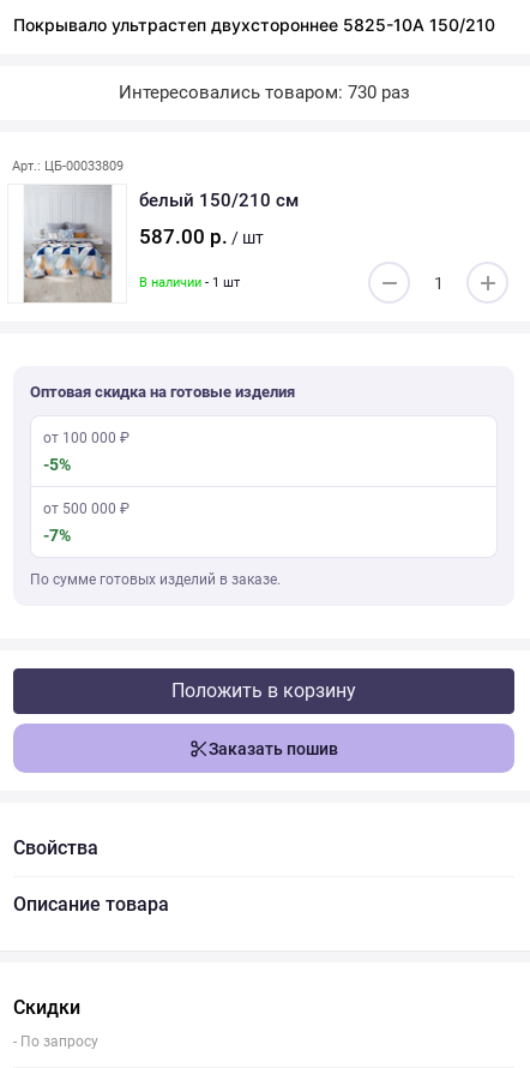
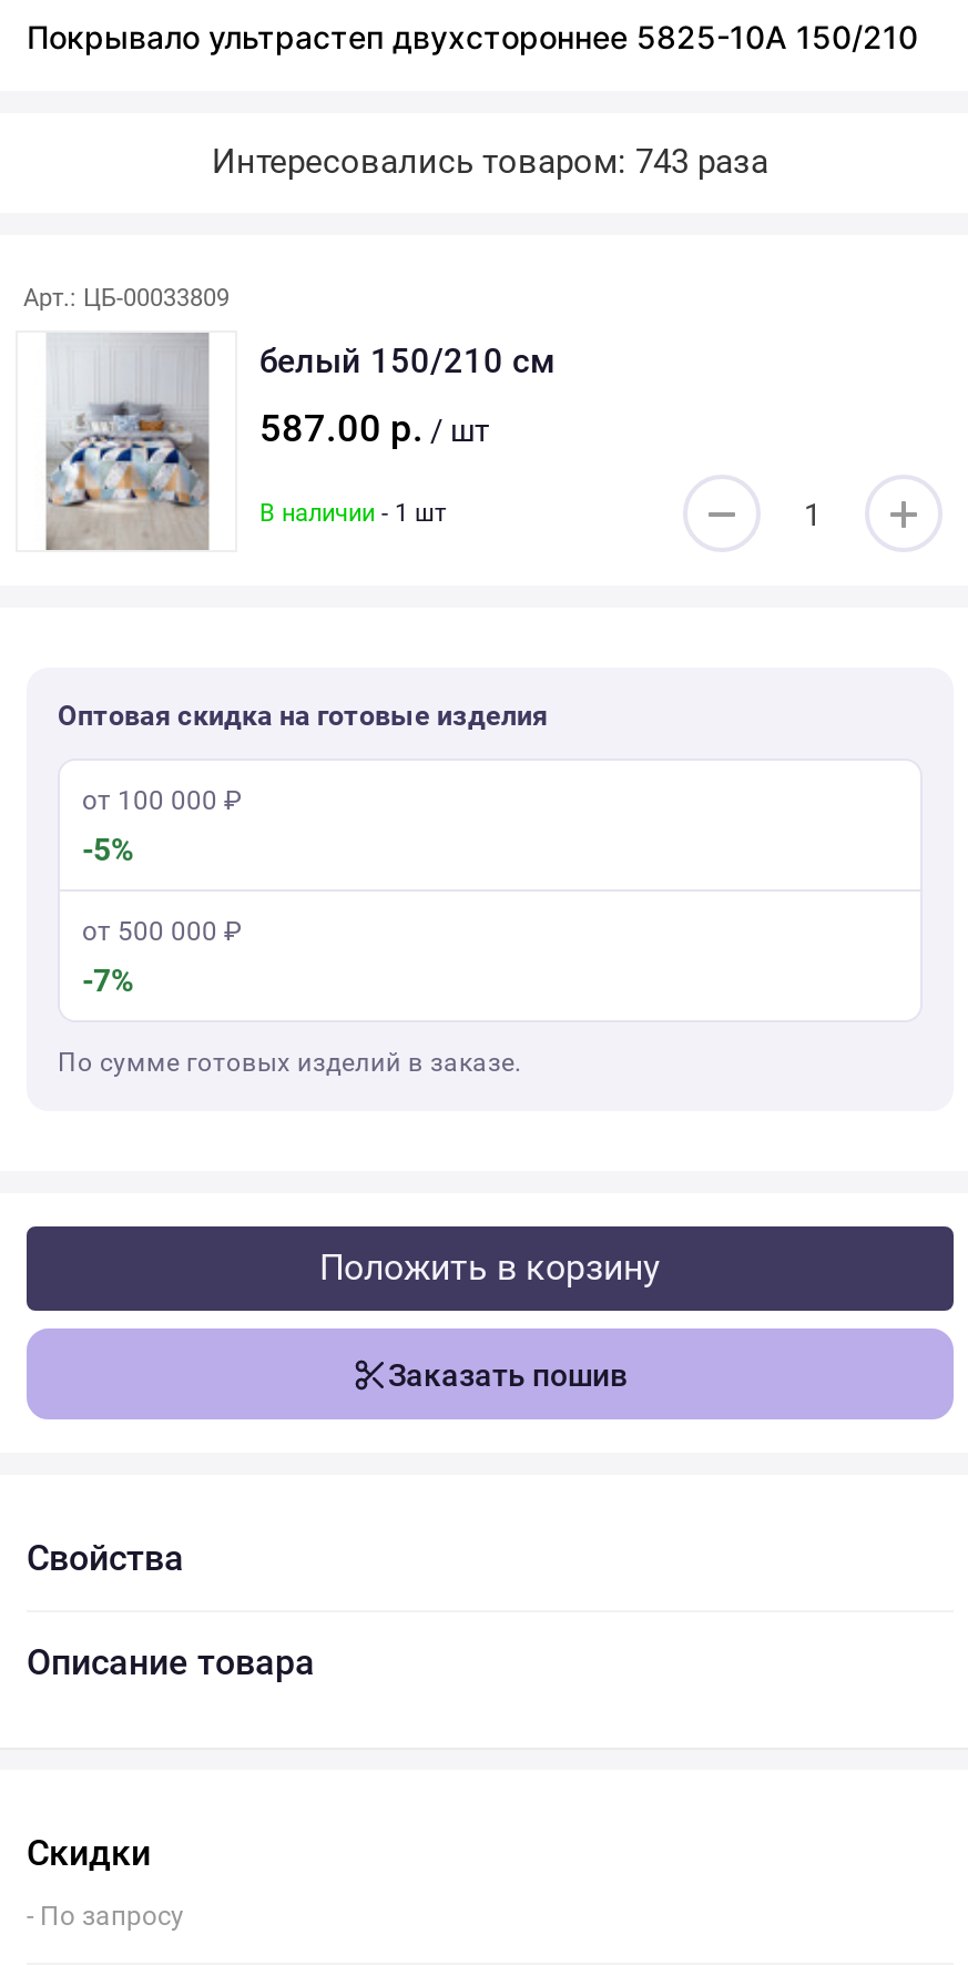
- Интересовались товаром: 730 раз
+ Интересовались товаром: 743 раза
